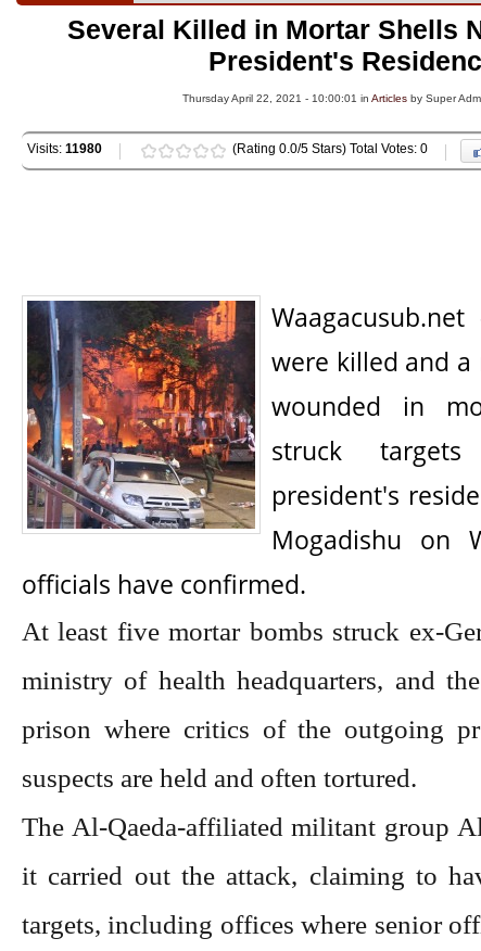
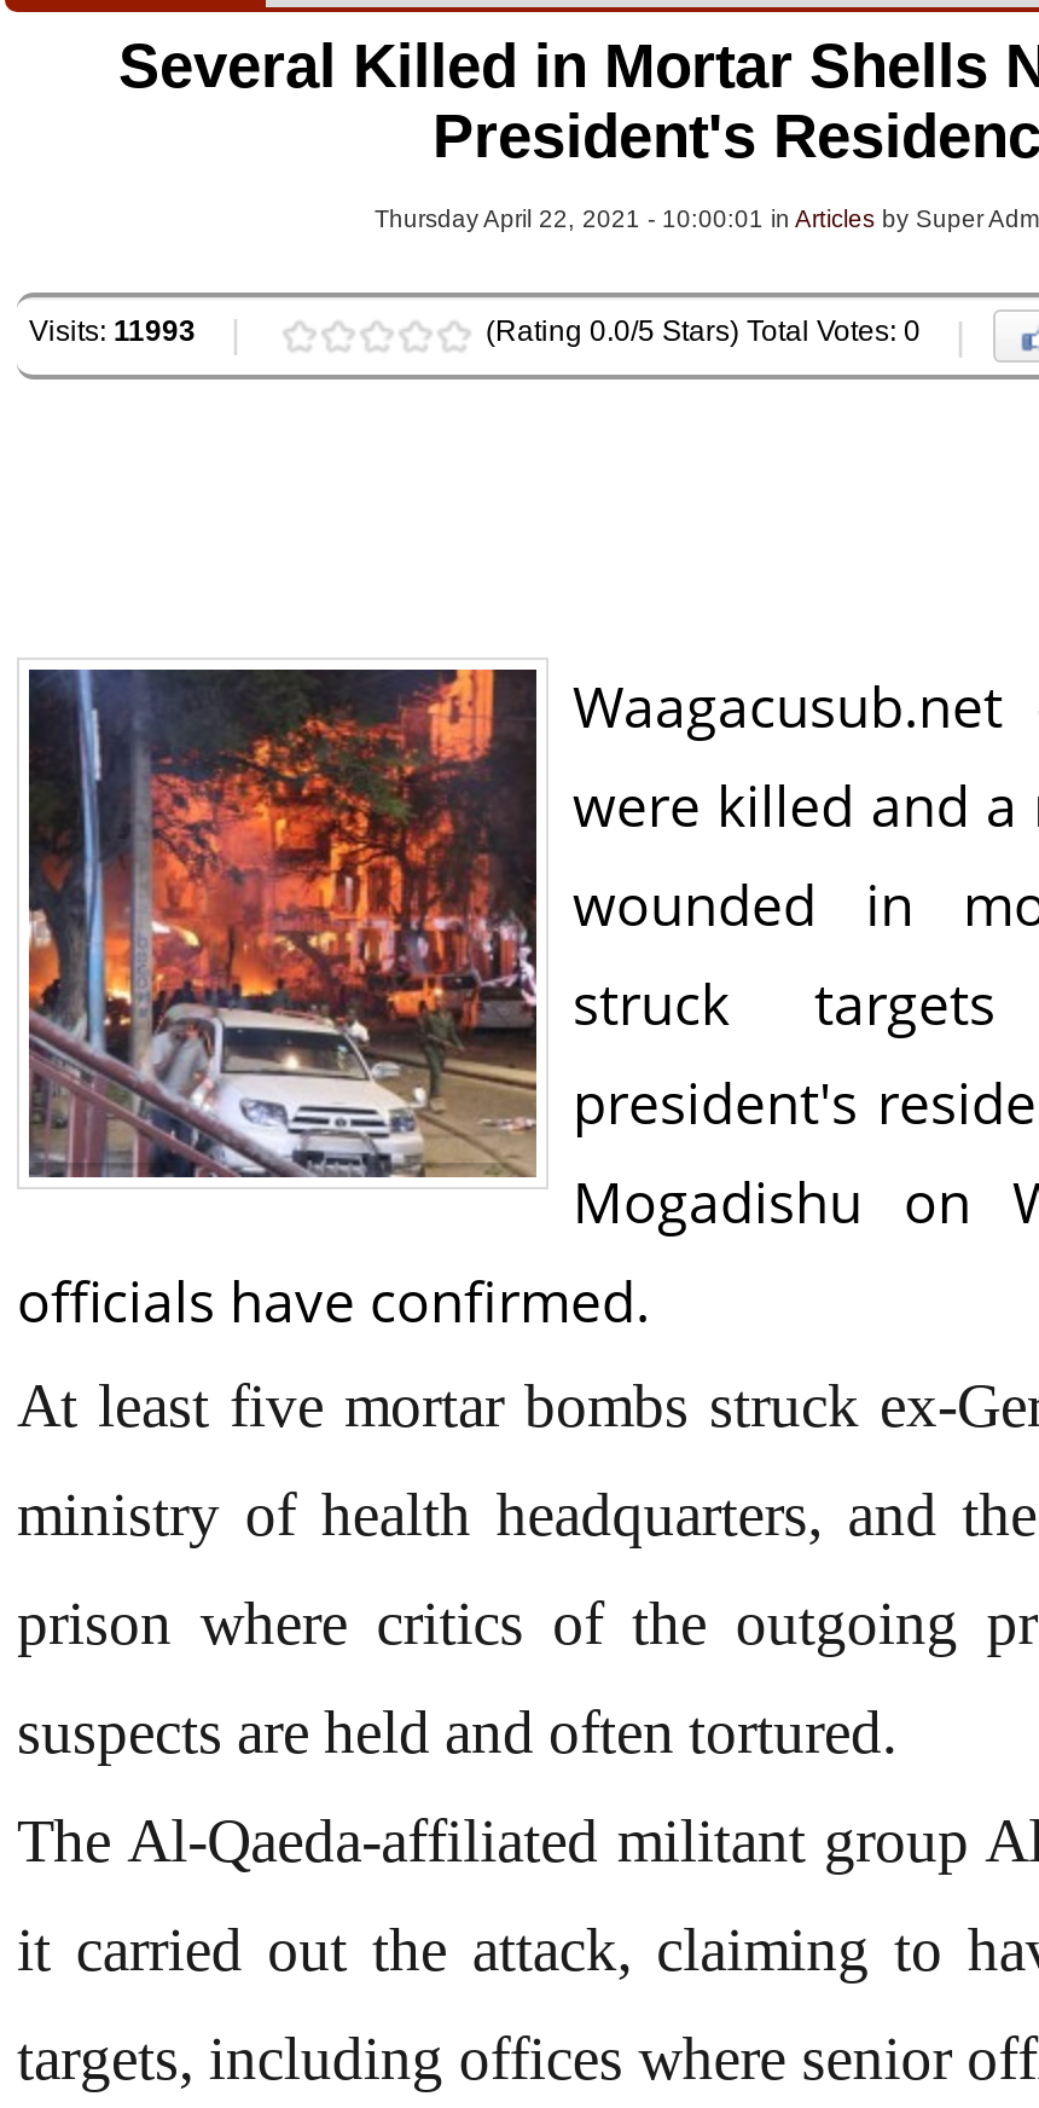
- Visits: 11980
+ Visits: 11993
